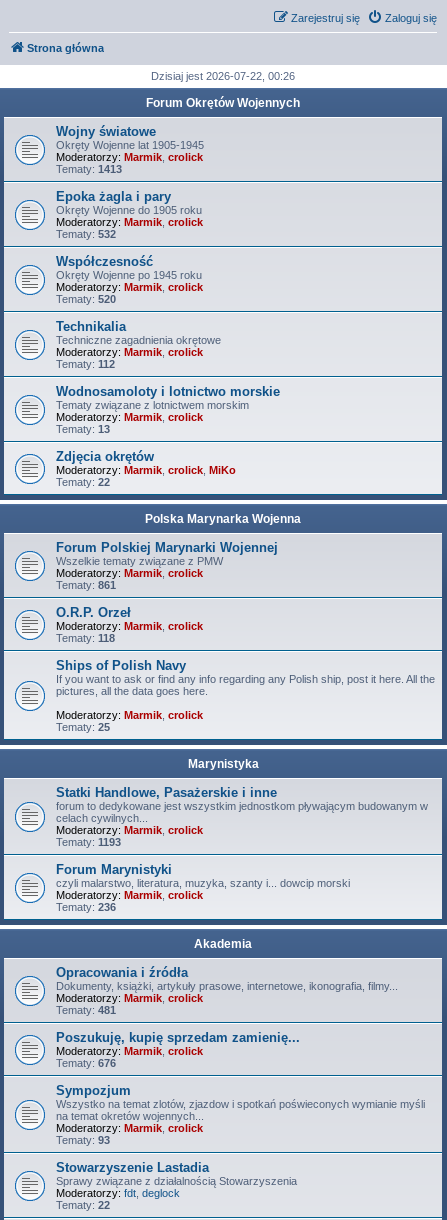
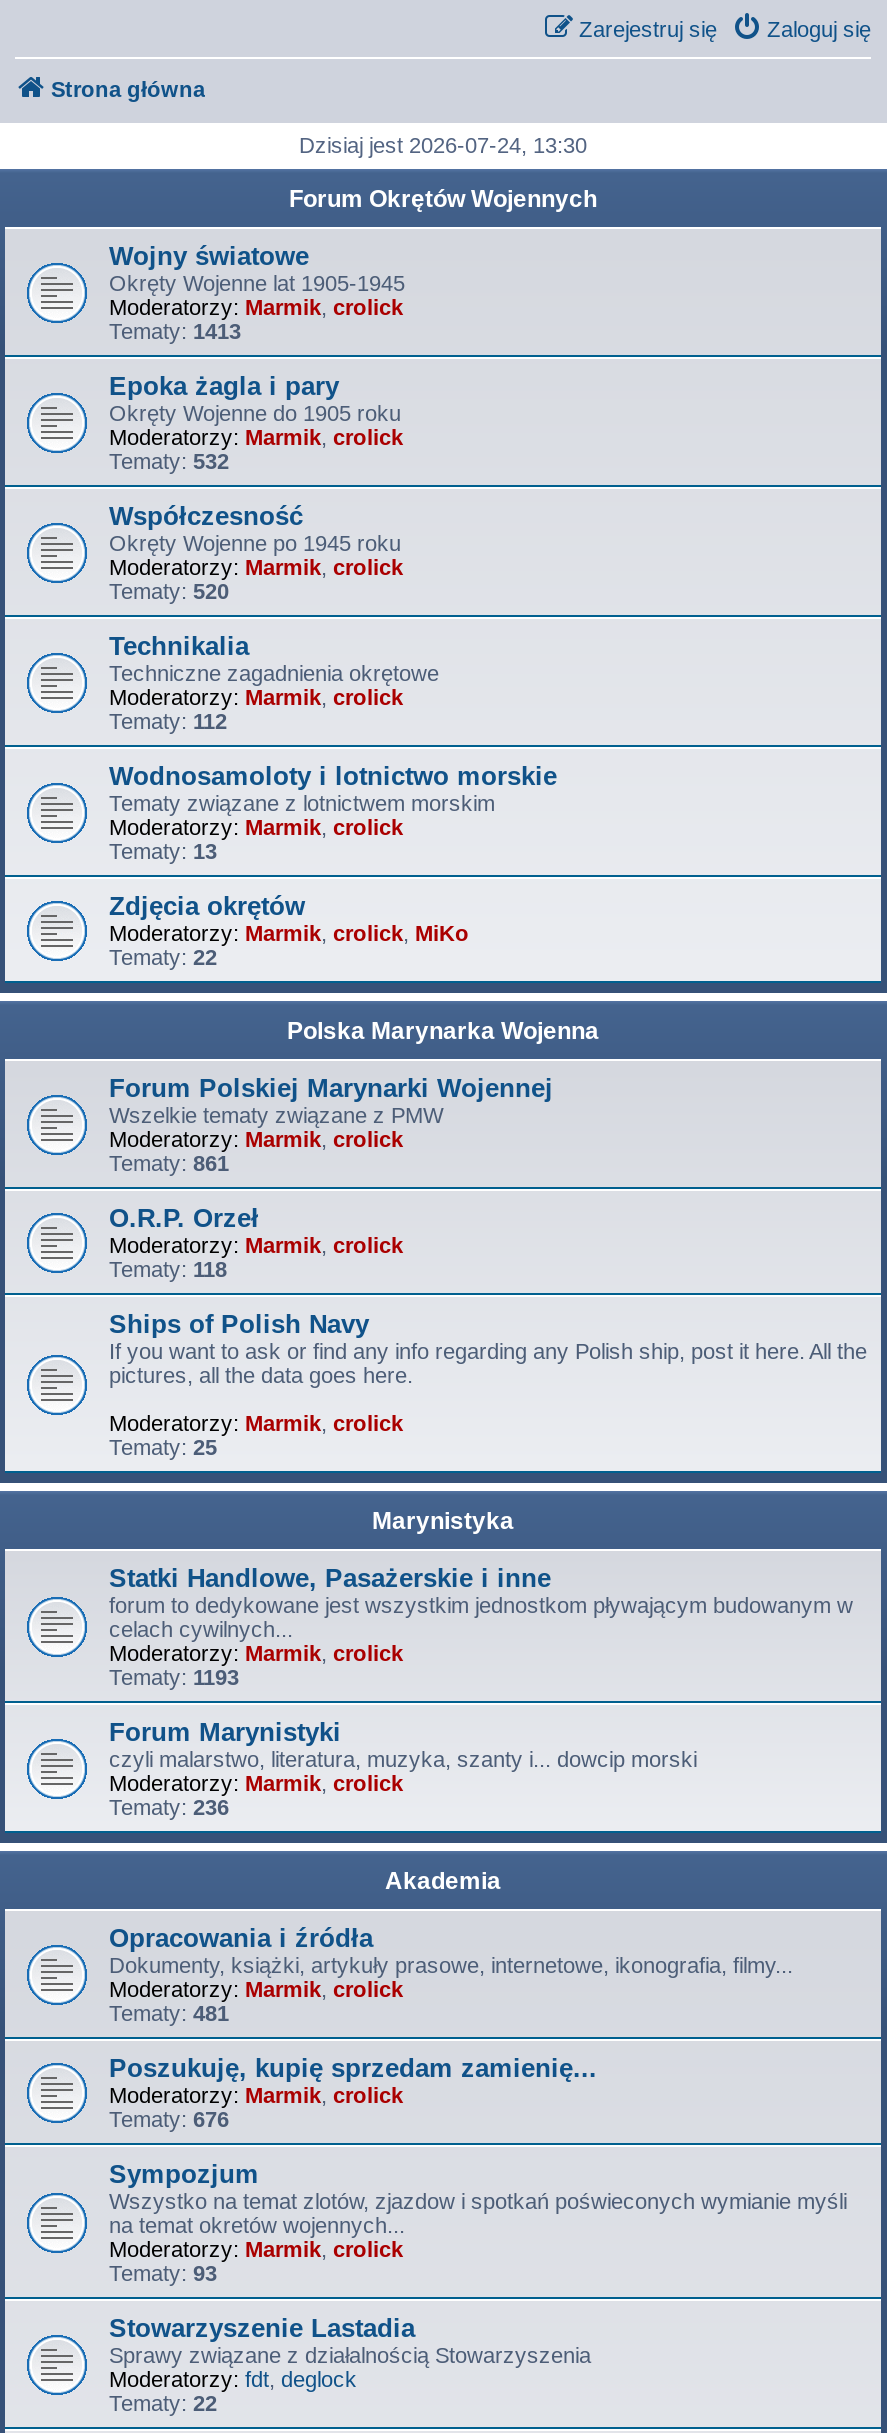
- Dzisiaj jest 2026-07-22, 00:26
+ Dzisiaj jest 2026-07-24, 13:30
